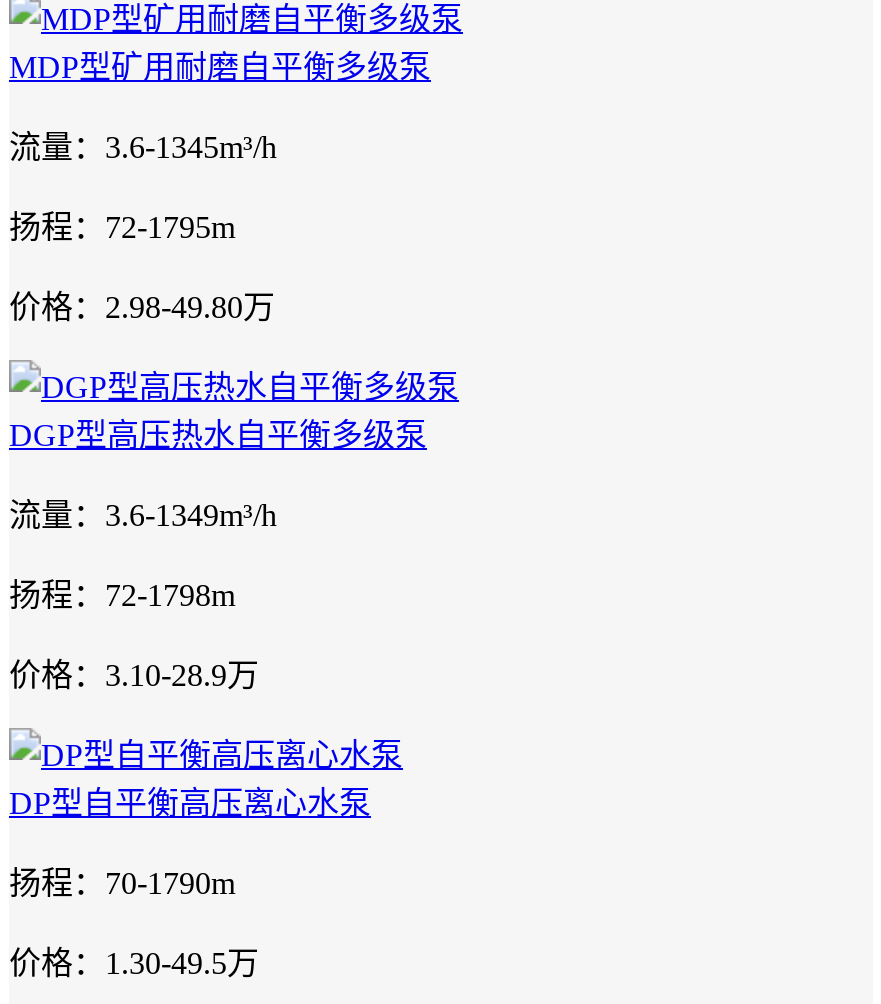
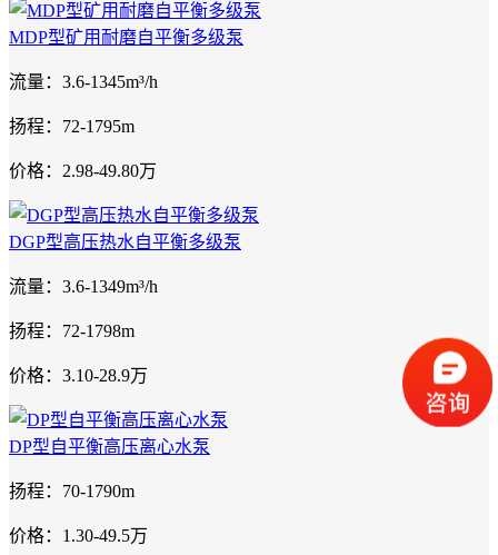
+ [image]
